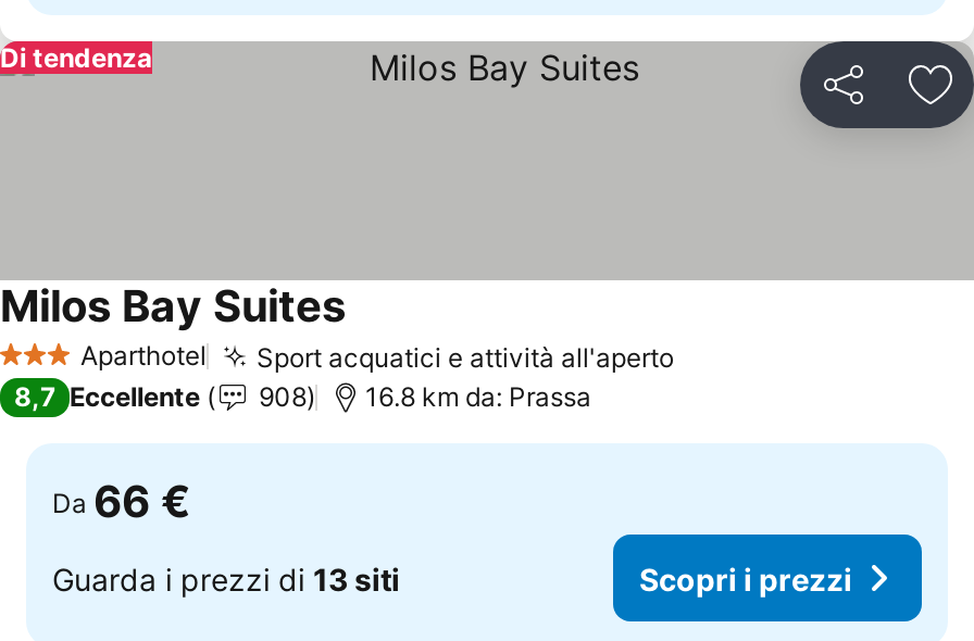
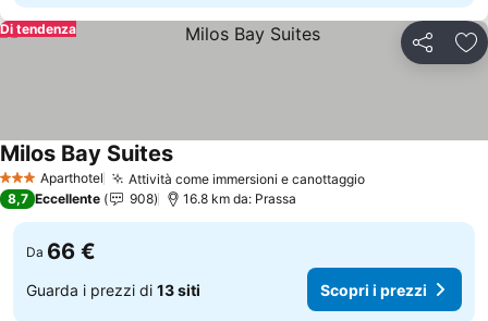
- Sport acquatici e attività all'aperto
+ Attività come immersioni e canottaggio
